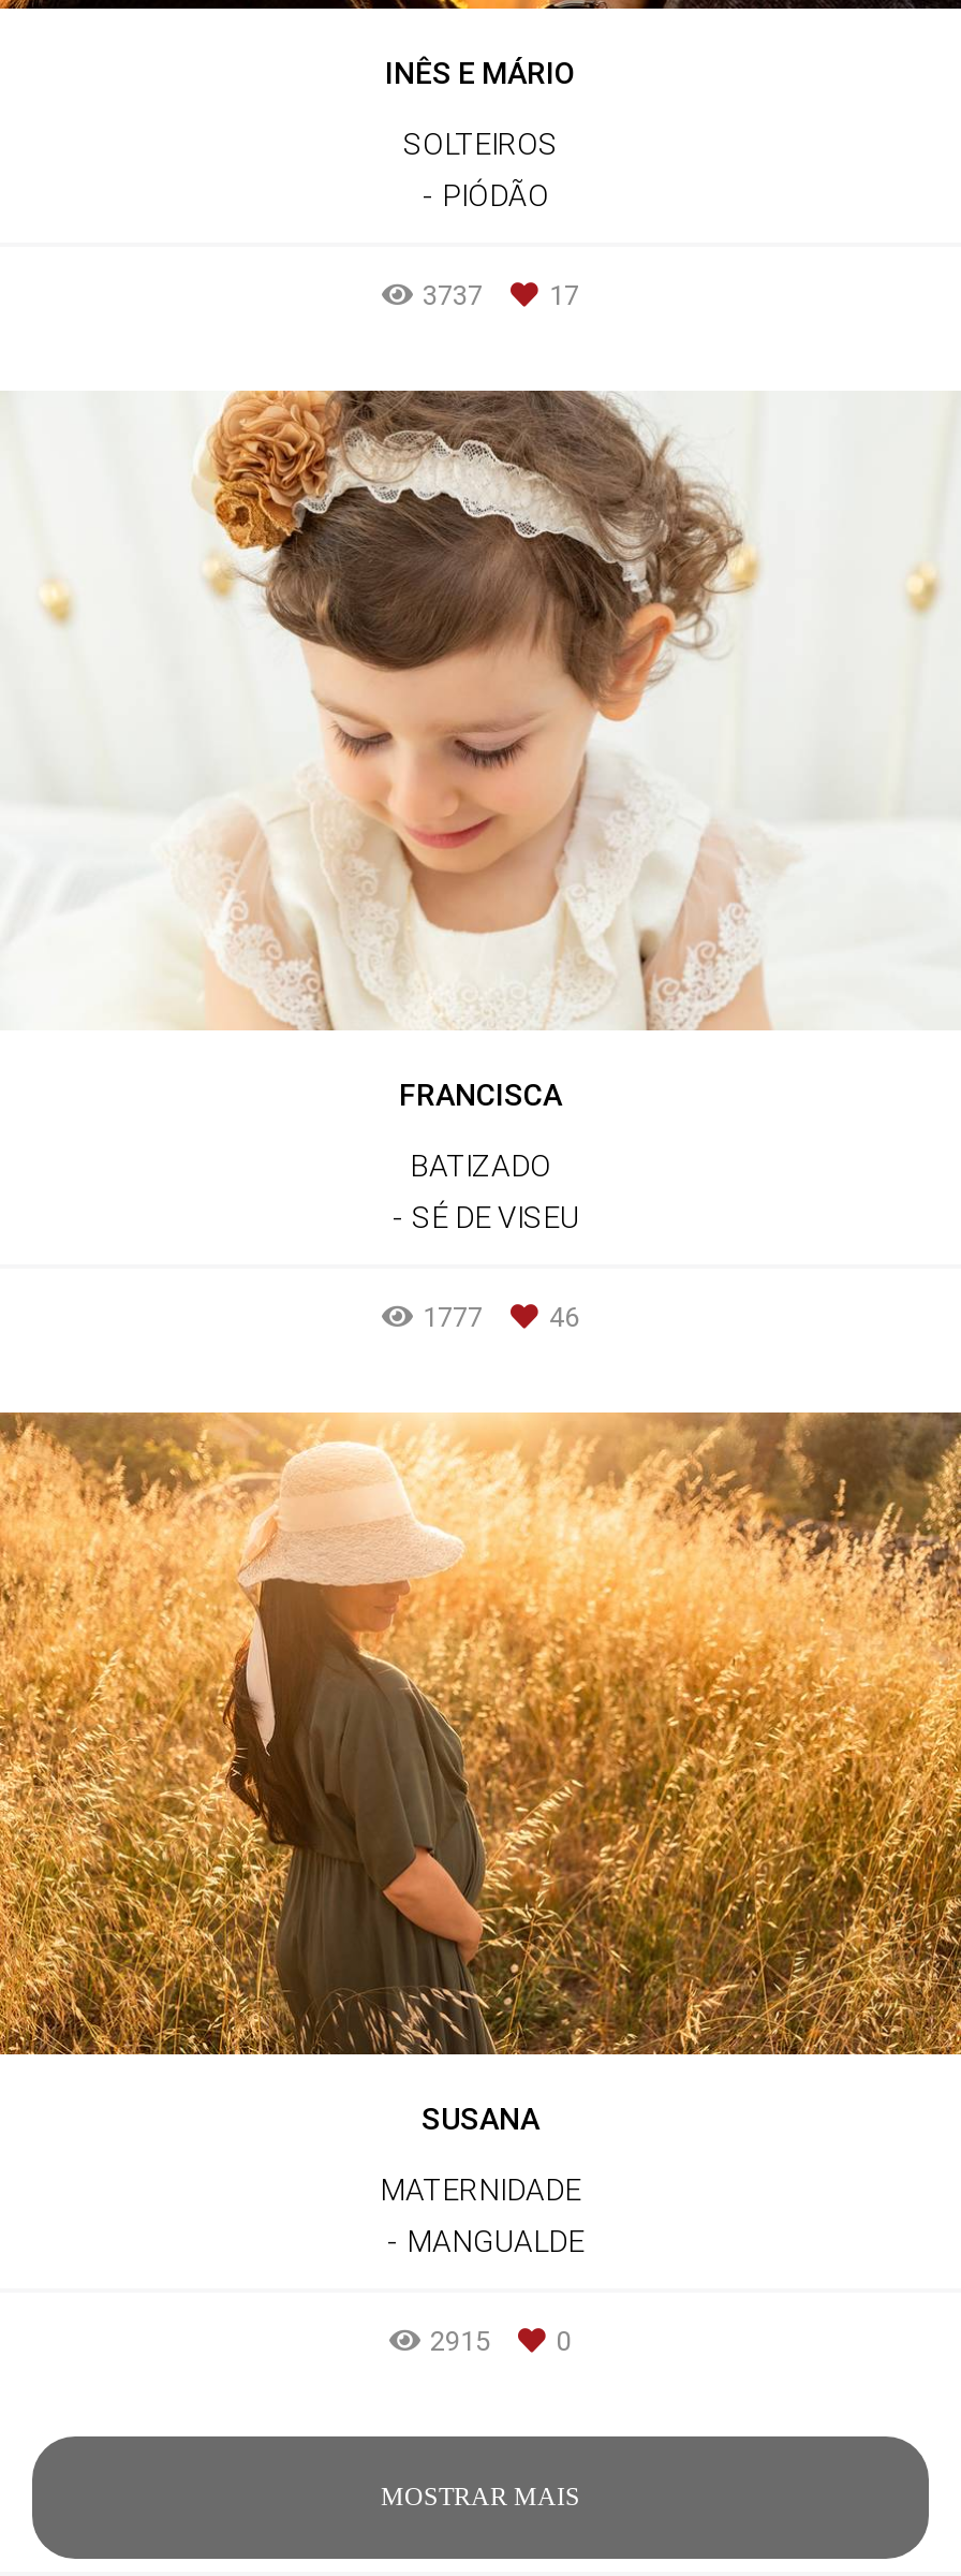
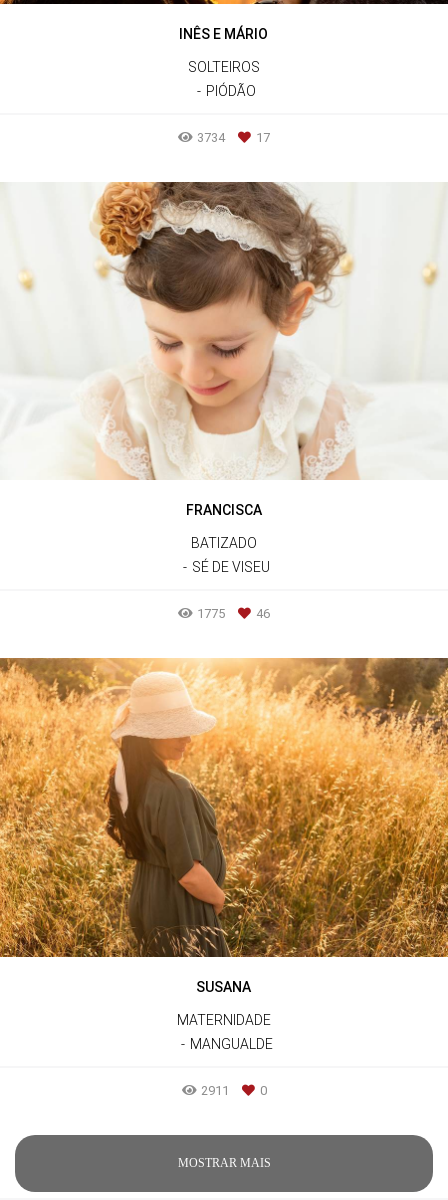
- 3737
+ 3734

- 1777
+ 1775

- 2915
+ 2911
